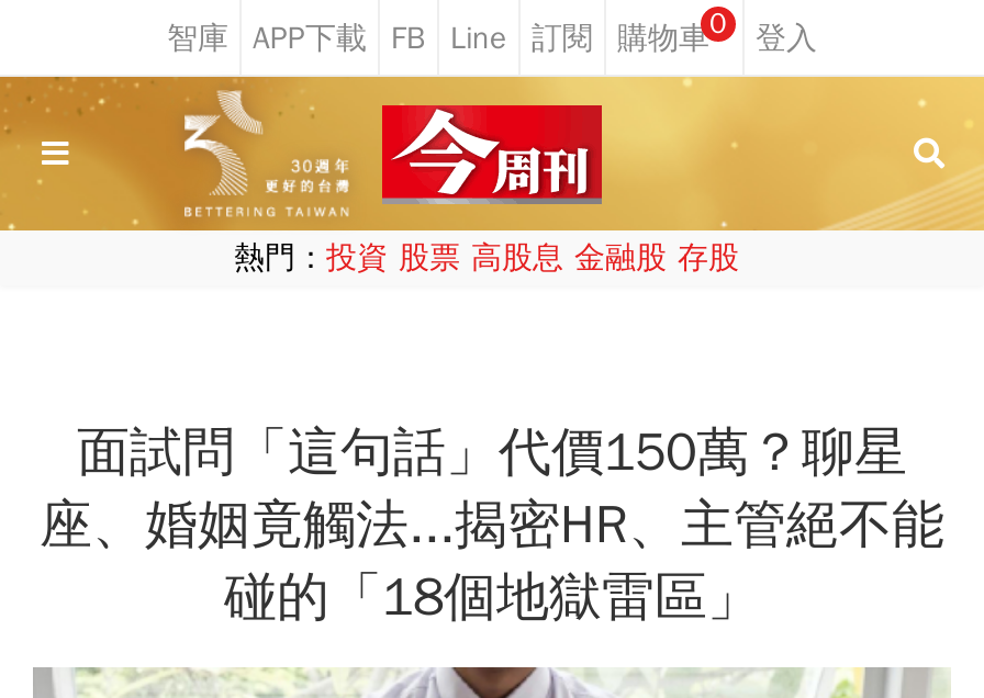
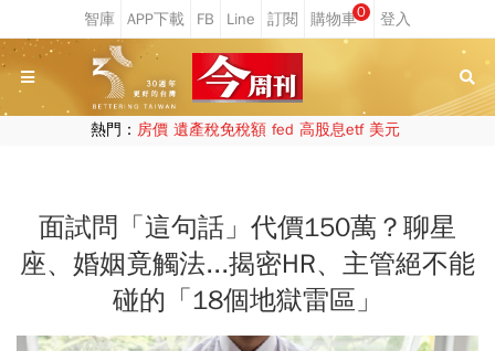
- 熱門：投資 股票 高股息 金融股 存股
+ 熱門：房價 遺產稅免稅額 fed 高股息etf 美元
